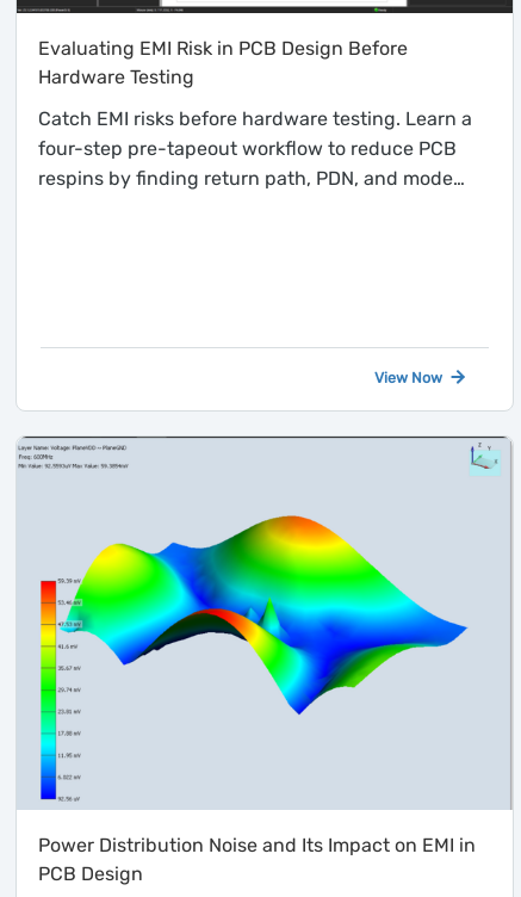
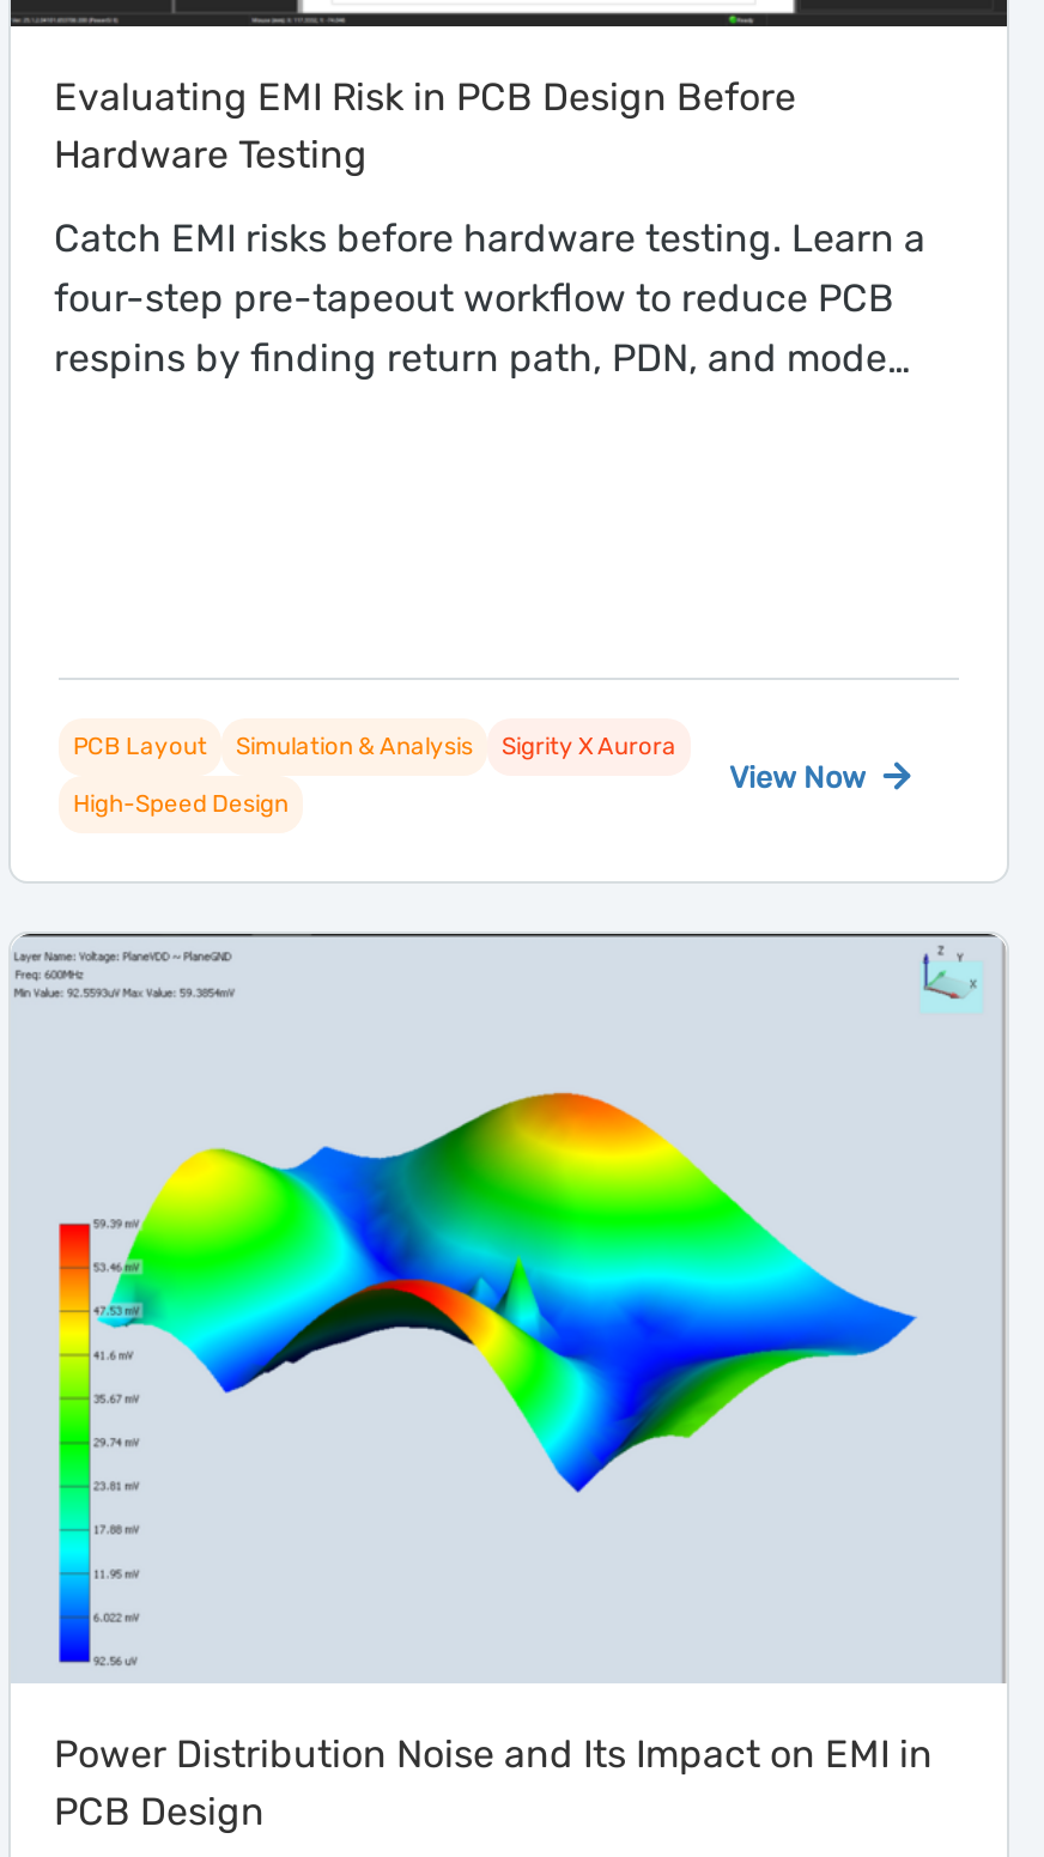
+ PCB Layout
+ Simulation & Analysis
+ Sigrity X Aurora
+ High-Speed Design
